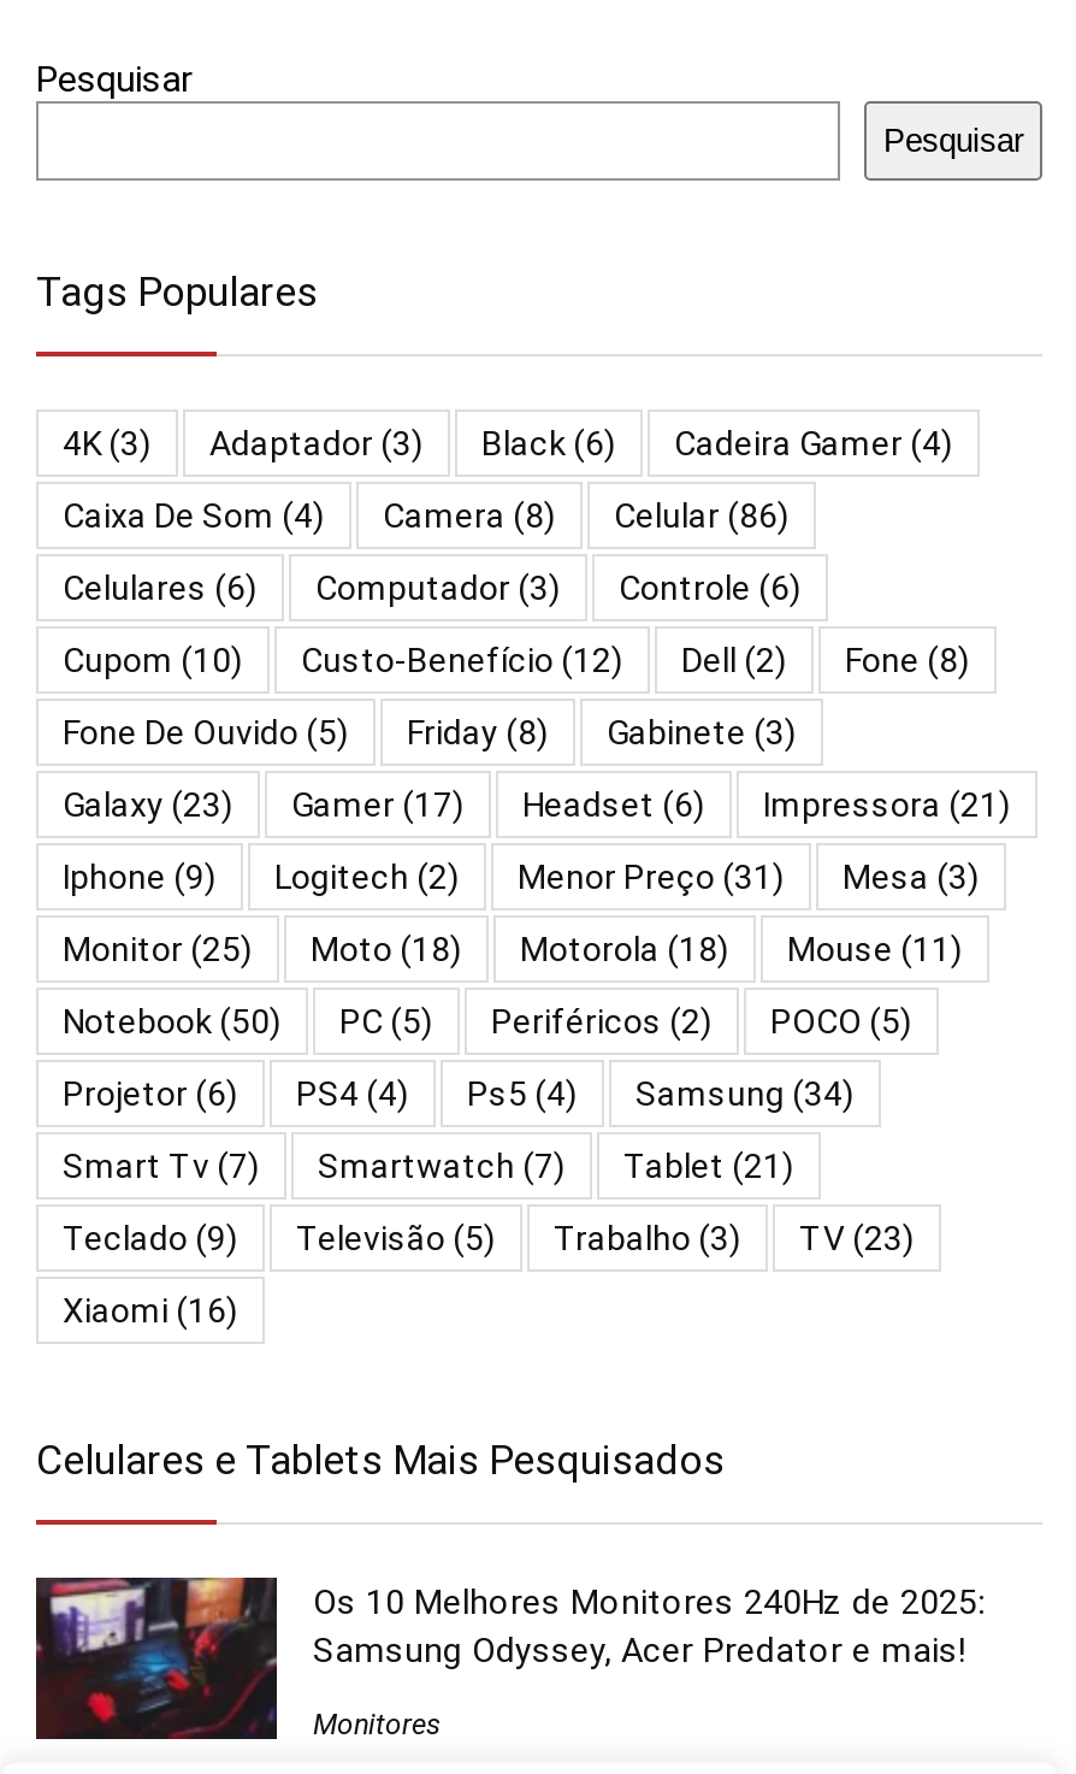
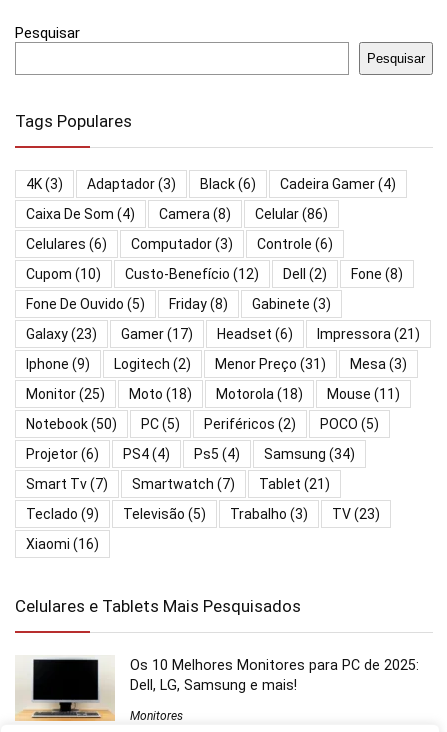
- [image]
- Os 10 Melhores Monitores 240Hz de 2025:
- Samsung Odyssey, Acer Predator e mais!
+ [image]
+ Os 10 Melhores Monitores para PC de 2025:
+ Dell, LG, Samsung e mais!
